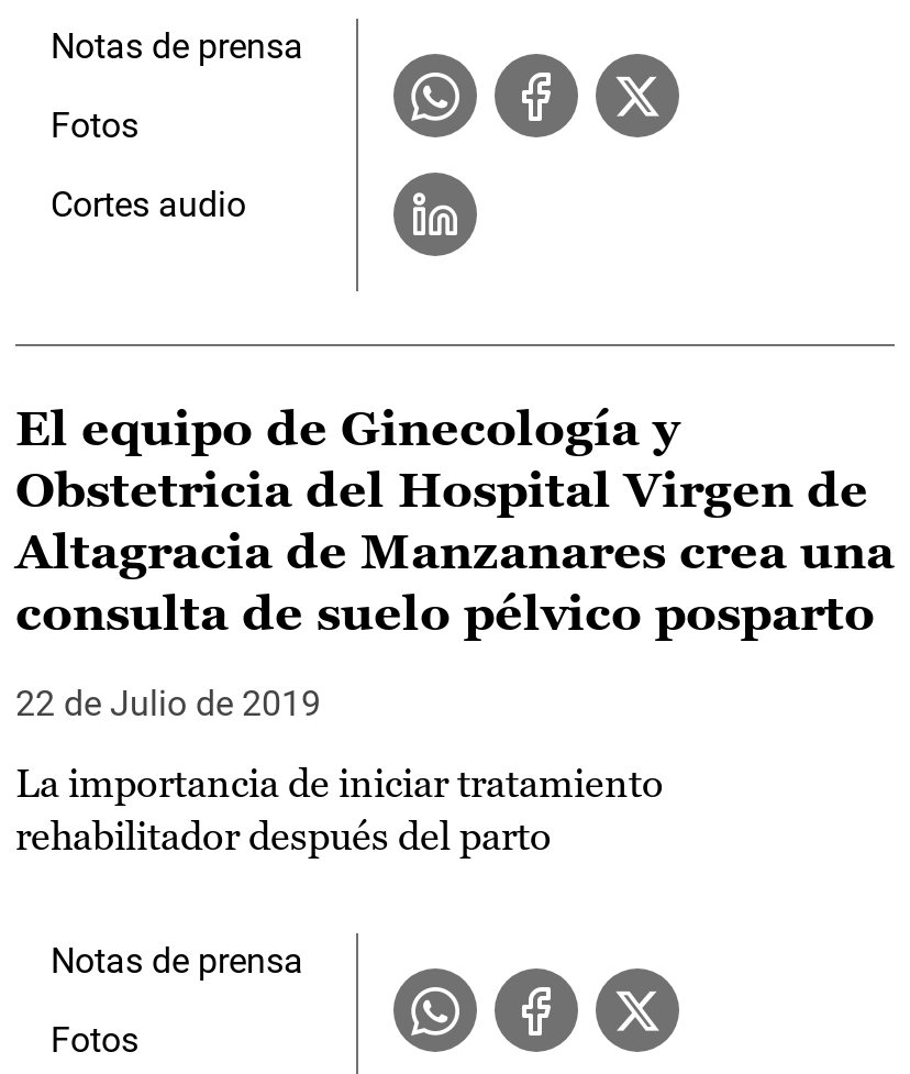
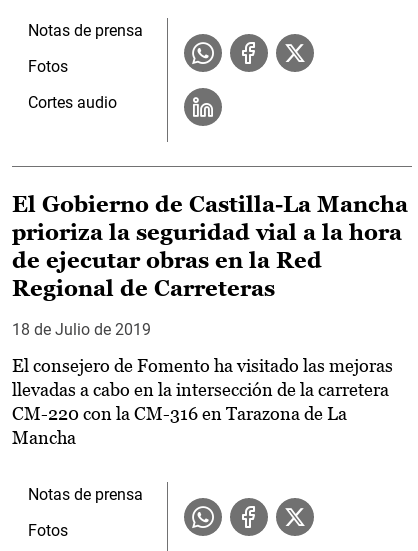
- El equipo de Ginecología y
- Obstetricia del Hospital Virgen de
- Altagracia de Manzanares crea una
- consulta de suelo pélvico posparto
+ El Gobierno de Castilla-La Mancha
+ prioriza la seguridad vial a la hora
+ de ejecutar obras en la Red
+ Regional de Carreteras

- 22 de Julio de 2019
+ 18 de Julio de 2019

- La importancia de iniciar tratamiento
- rehabilitador después del parto
+ El consejero de Fomento ha visitado las mejoras
+ llevadas a cabo en la intersección de la carretera
+ CM-220 con la CM-316 en Tarazona de La
+ Mancha
